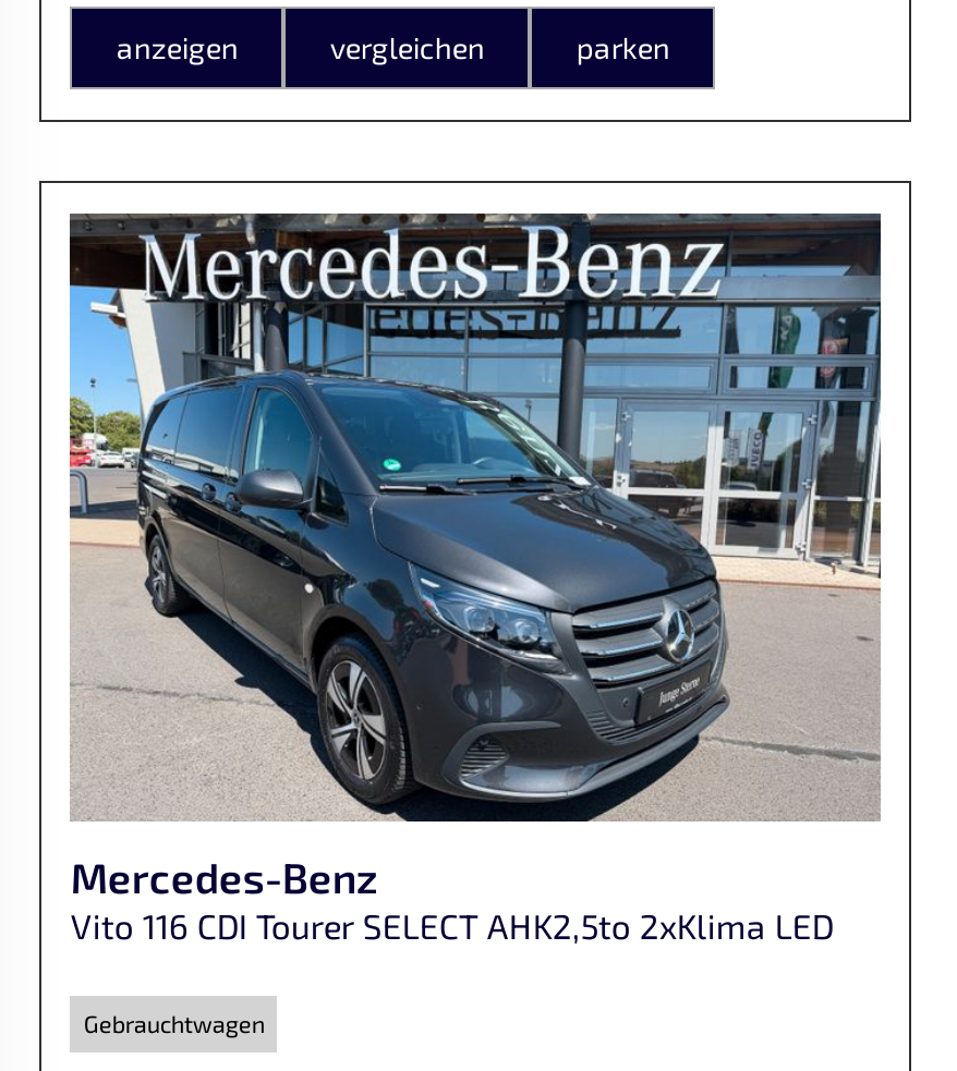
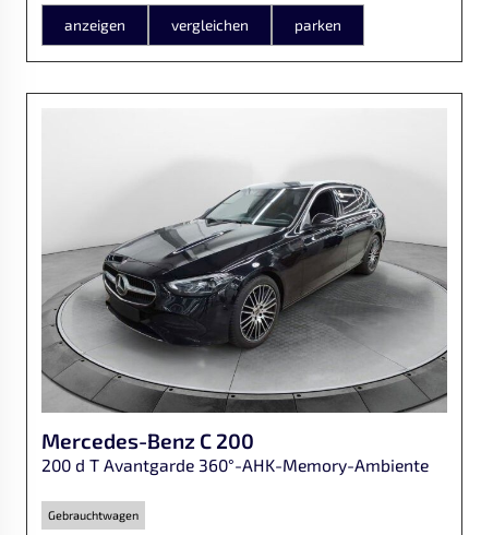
- [image]
- Mercedes-Benz
- Vito 116 CDI Tourer SELECT AHK2,5to 2xKlima LED
+ [image]
+ Mercedes-Benz C 200
+ 200 d T Avantgarde 360°-AHK-Memory-Ambiente
